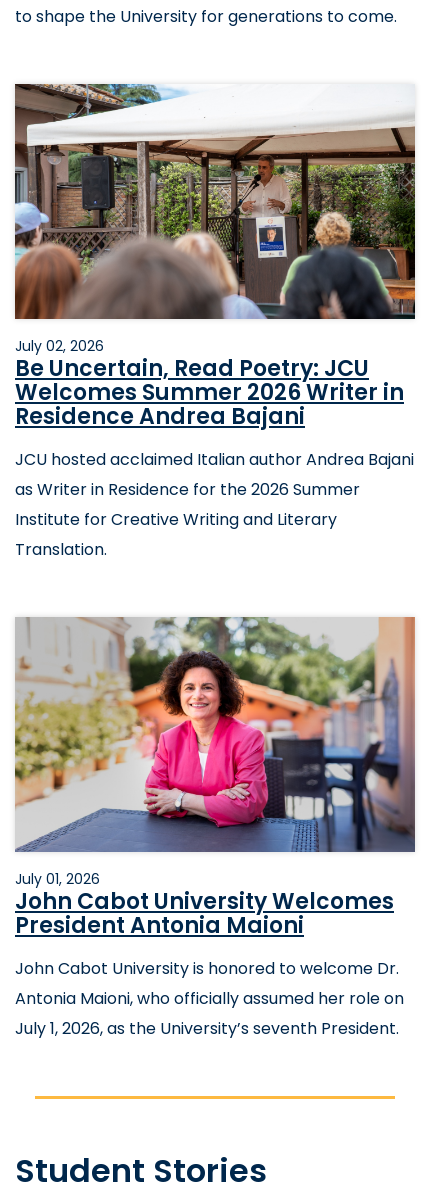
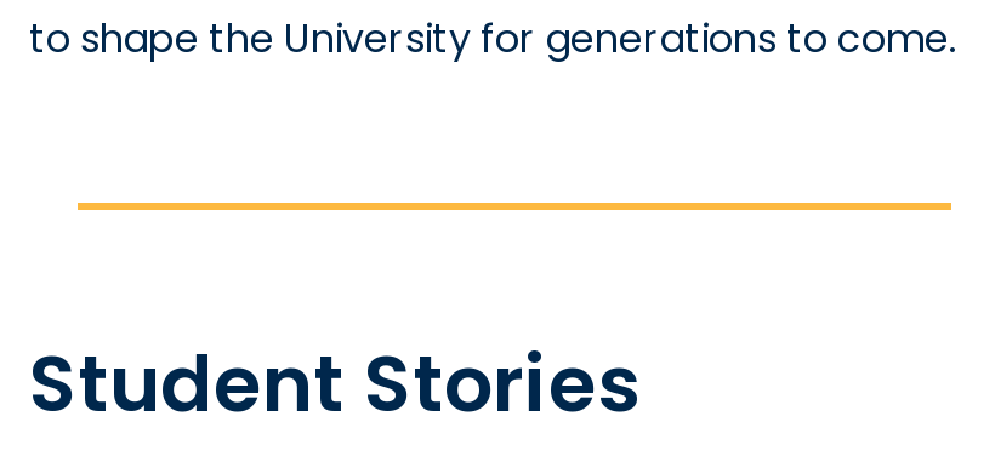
- [image]
- July 02, 2026
- Be Uncertain, Read Poetry: JCU
- Welcomes Summer 2026 Writer in
- Residence Andrea Bajani
- JCU hosted acclaimed Italian author Andrea Bajani
- as Writer in Residence for the 2026 Summer
- Institute for Creative Writing and Literary
- Translation.

- [image]
- July 01, 2026
- John Cabot University Welcomes
- President Antonia Maioni
- John Cabot University is honored to welcome Dr.
- Antonia Maioni, who officially assumed her role on
- July 1, 2026, as the University’s seventh President.
